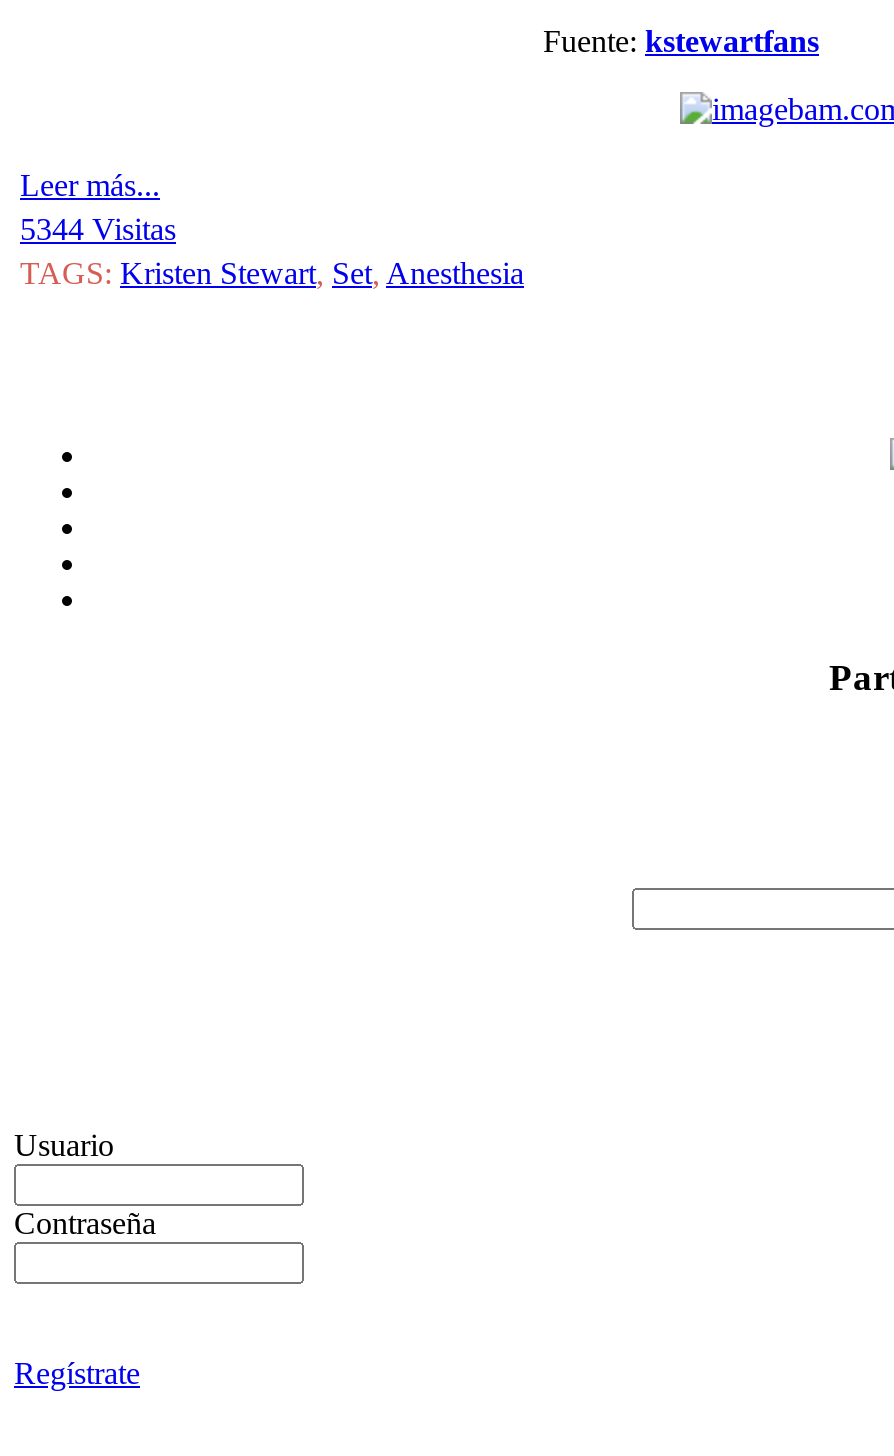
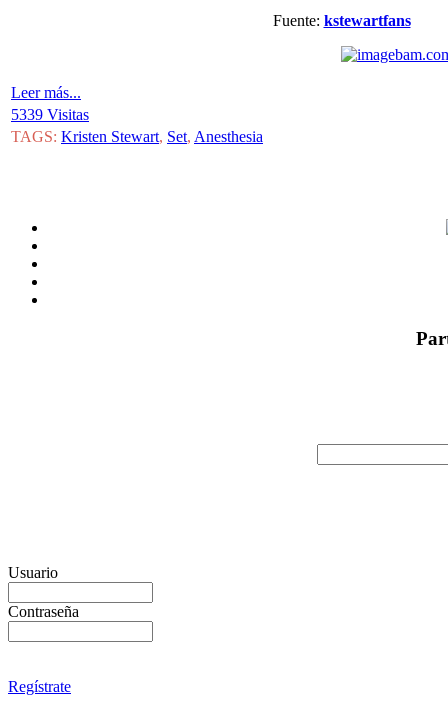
- 5344 Visitas
+ 5339 Visitas
